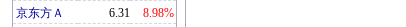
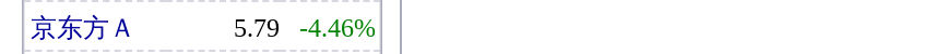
- 6.31
+ 5.79

- 8.98%
+ -4.46%
